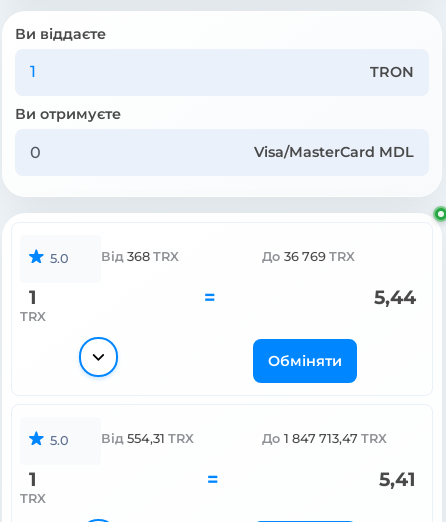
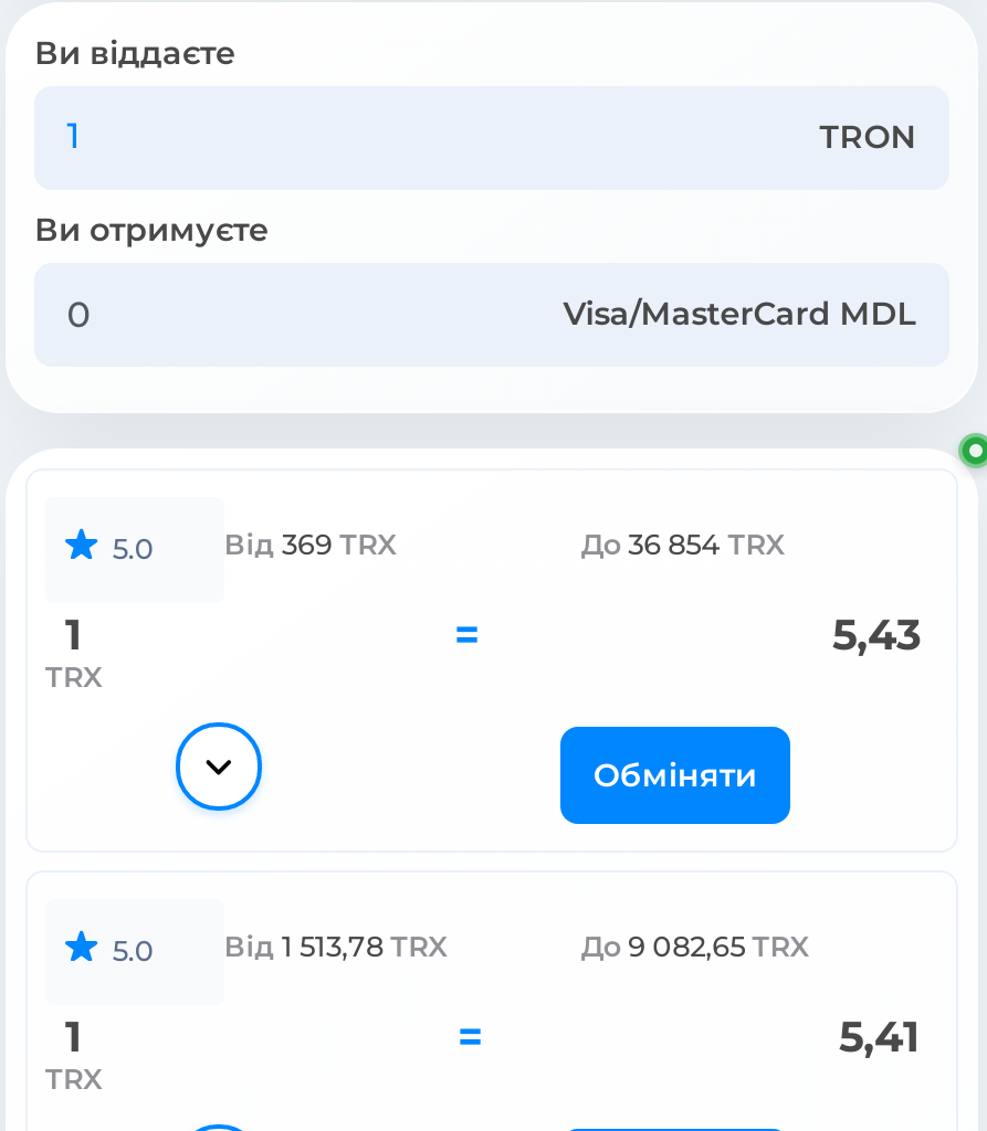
- Від 368 TRX
+ Від 369 TRX

- До 36 769 TRX
+ До 36 854 TRX

- 5,44
+ 5,43

- Від 554,31 TRX
+ Від 1 513,78 TRX

- До 1 847 713,47 TRX
+ До 9 082,65 TRX
